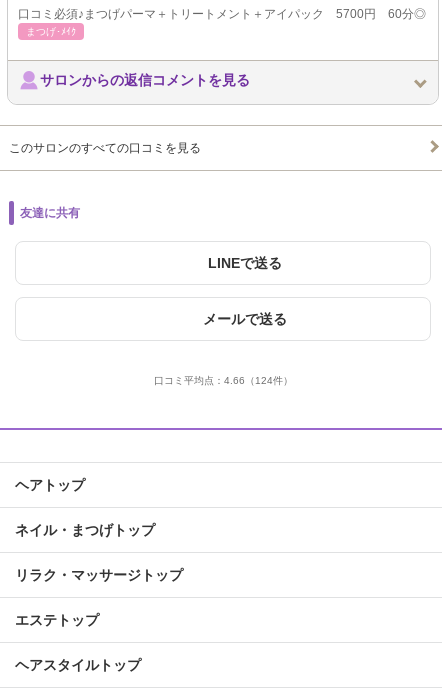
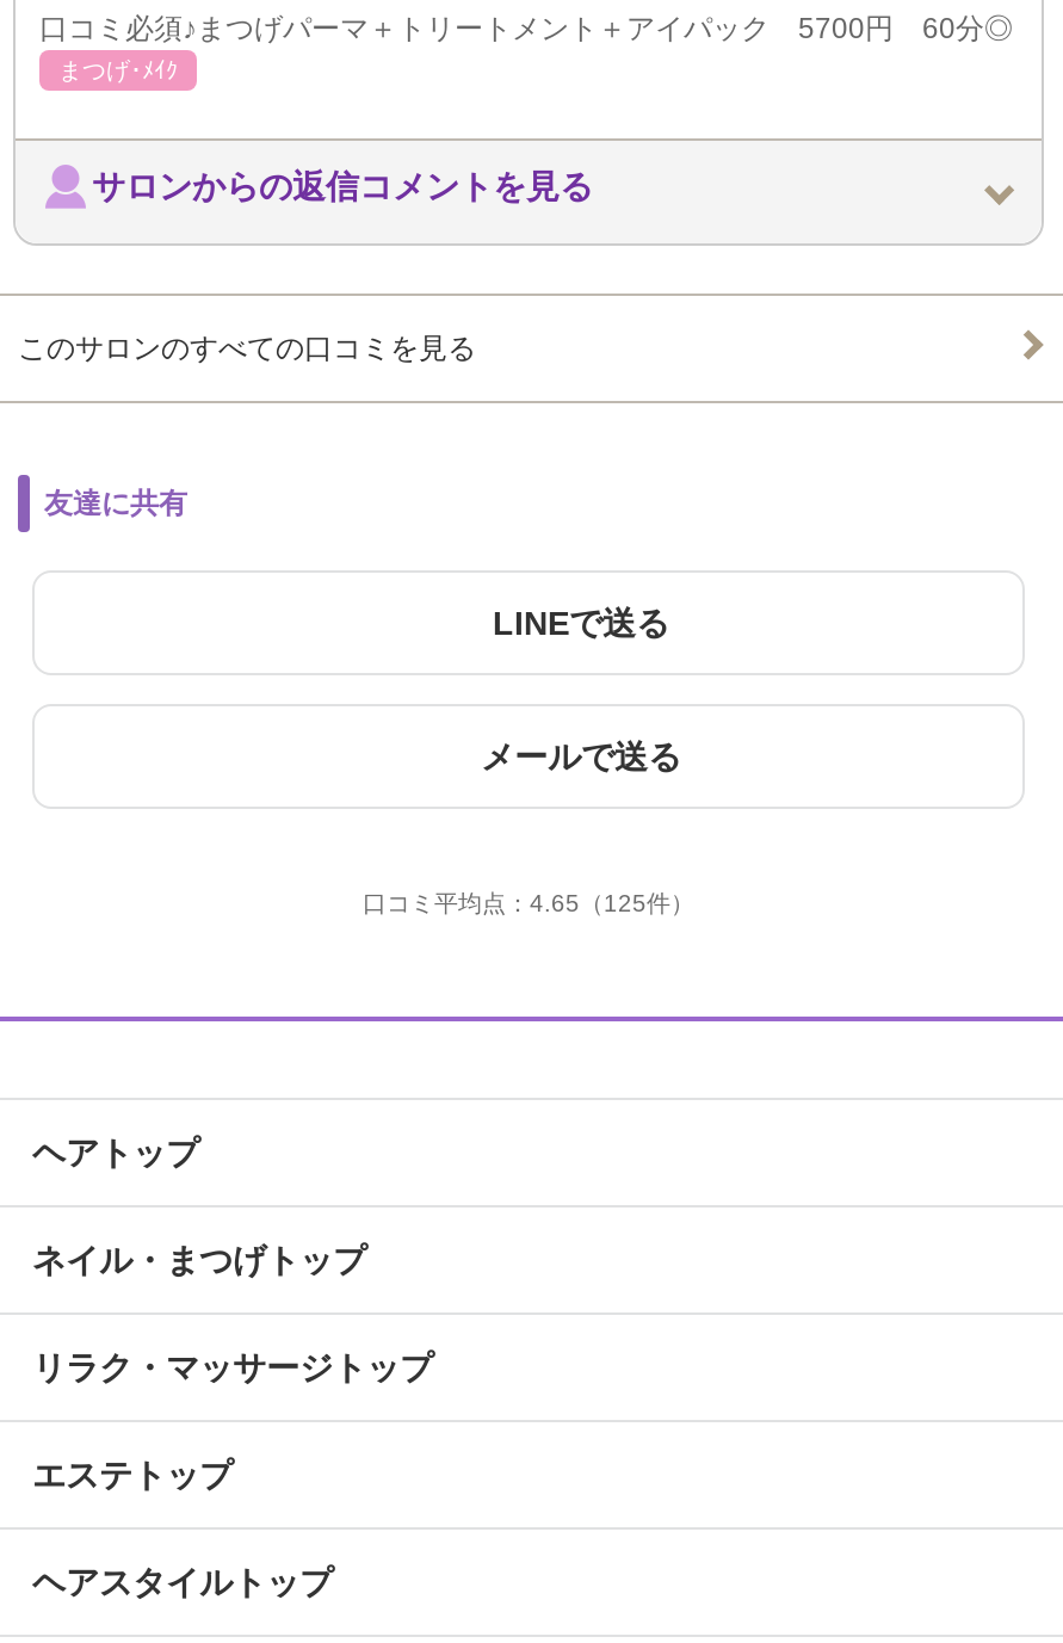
- 口コミ平均点：4.66（124件）
+ 口コミ平均点：4.65（125件）
